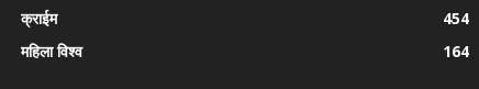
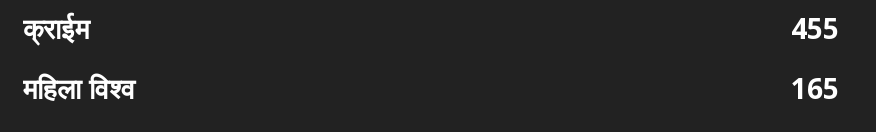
- 454
+ 455

- 164
+ 165
